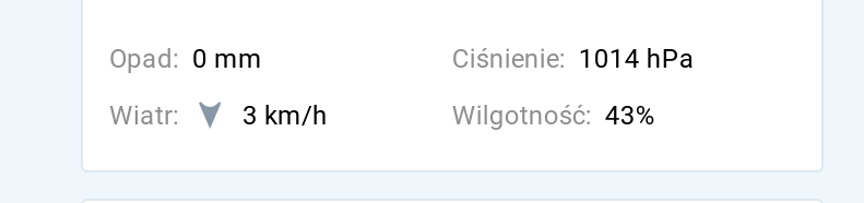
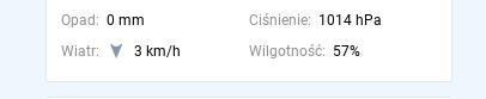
- Wilgotność: 43%
+ Wilgotność: 57%
